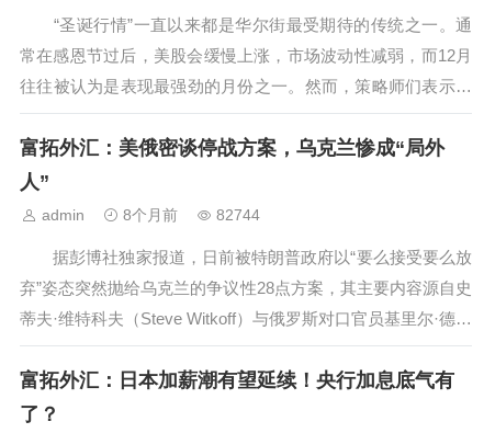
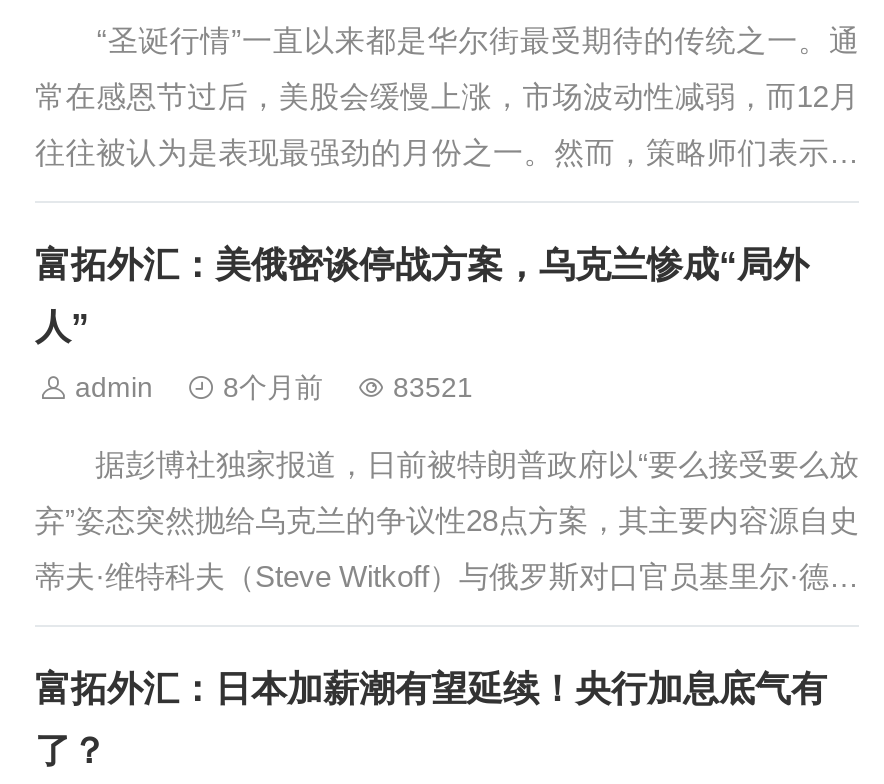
- 82744
+ 83521
